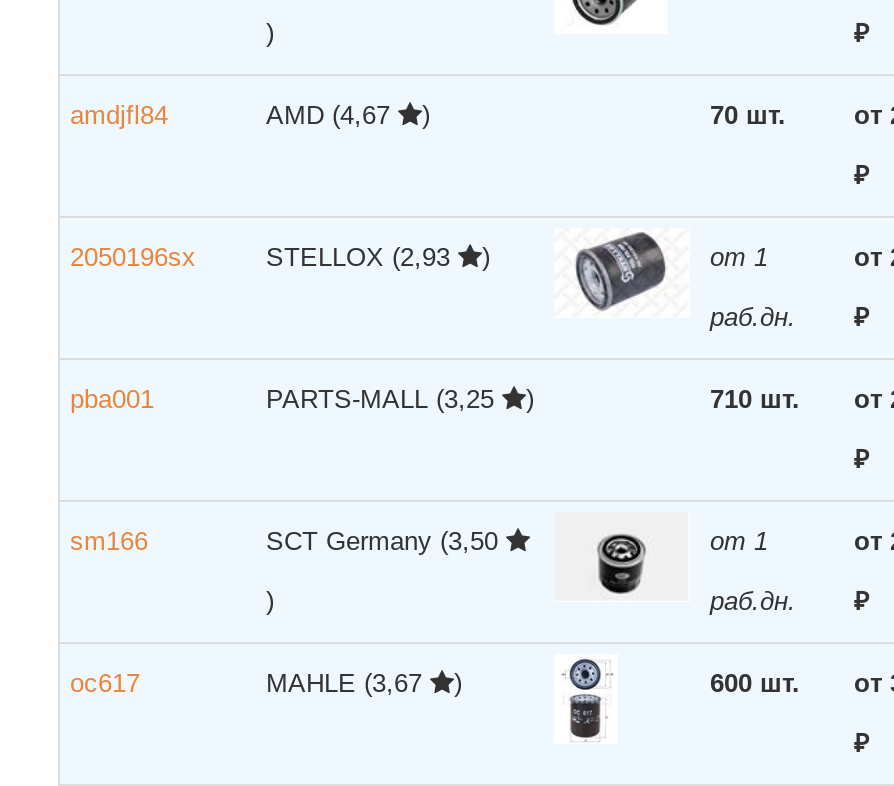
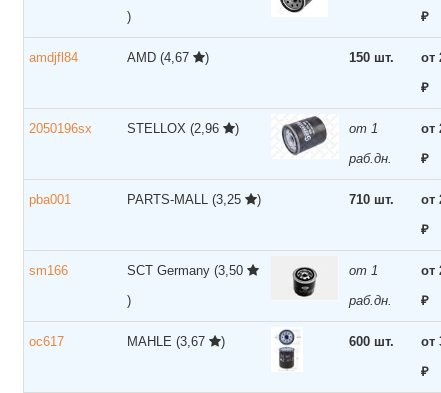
- 70 шт.
+ 150 шт.

- STELLOX (2,93
+ STELLOX (2,96
